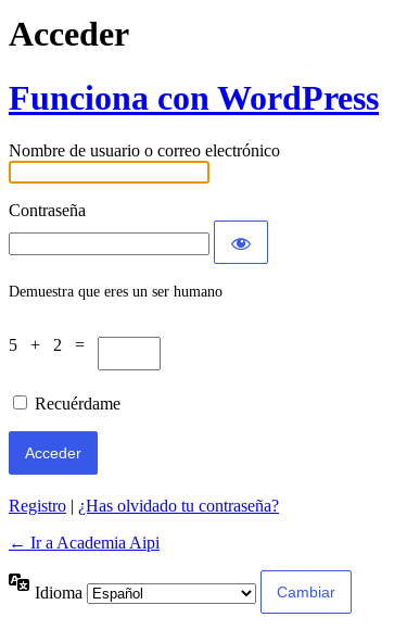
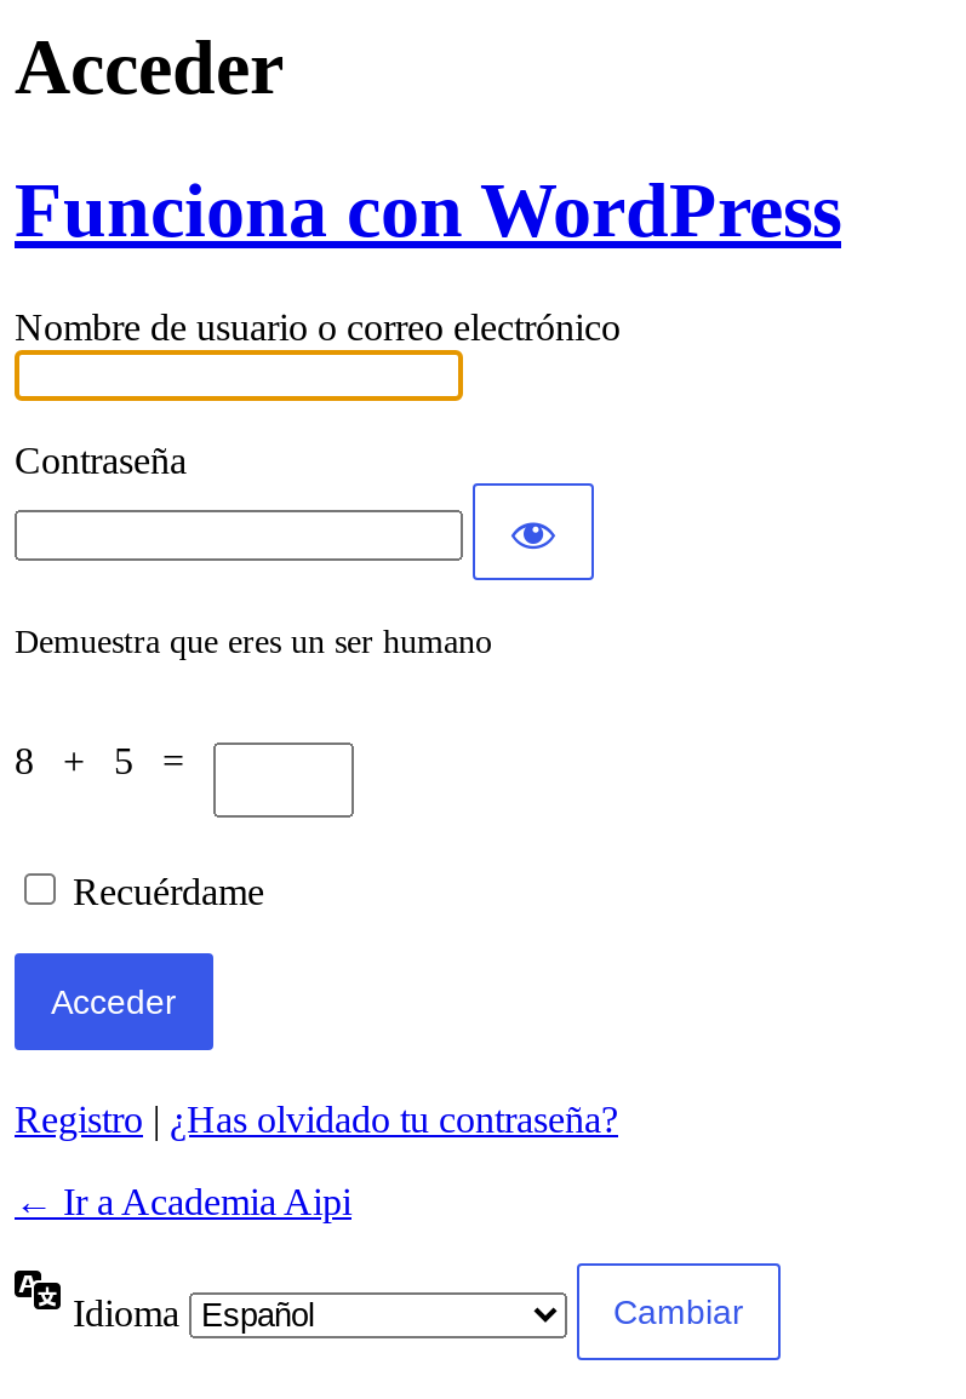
- 5 + 2 =
+ 8 + 5 =
